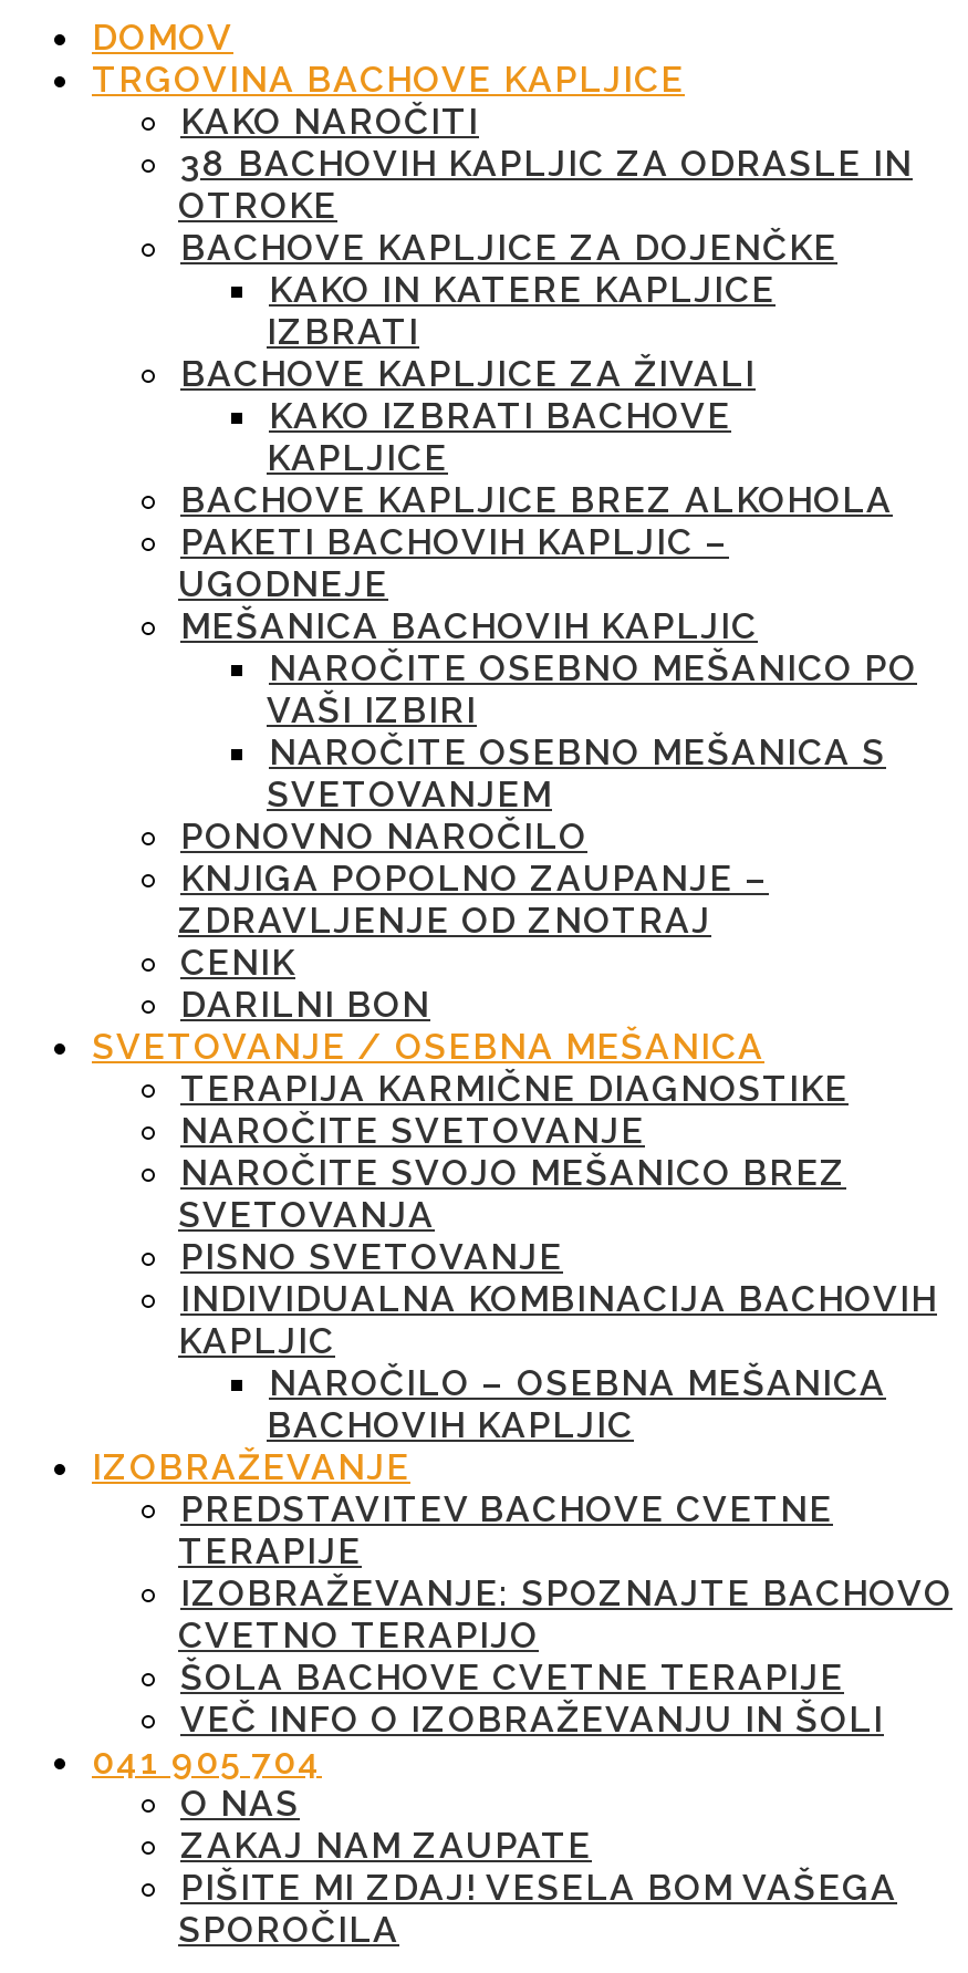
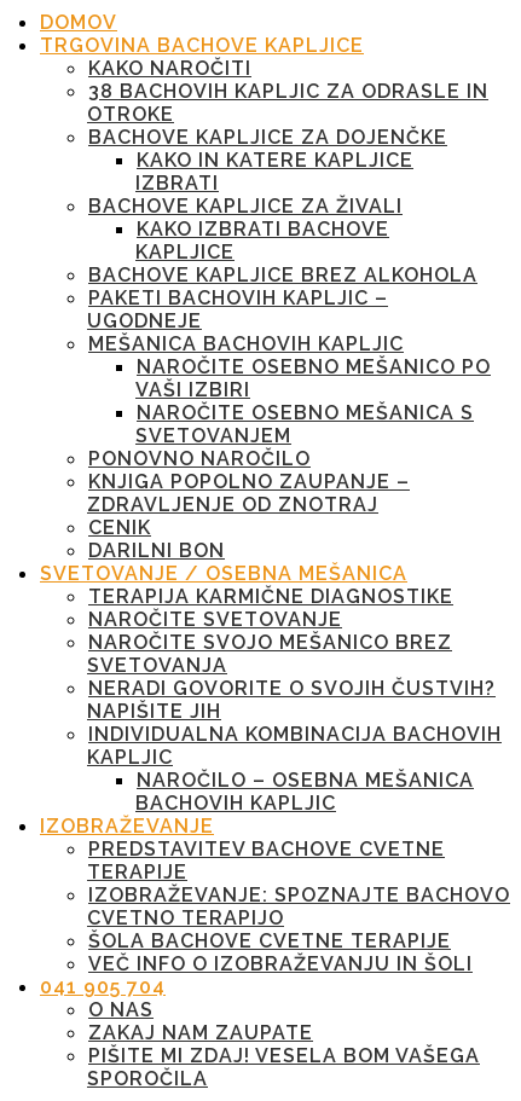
- PISNO SVETOVANJE
+ NERADI GOVORITE O SVOJIH ČUSTVIH?
+ NAPIŠITE JIH
